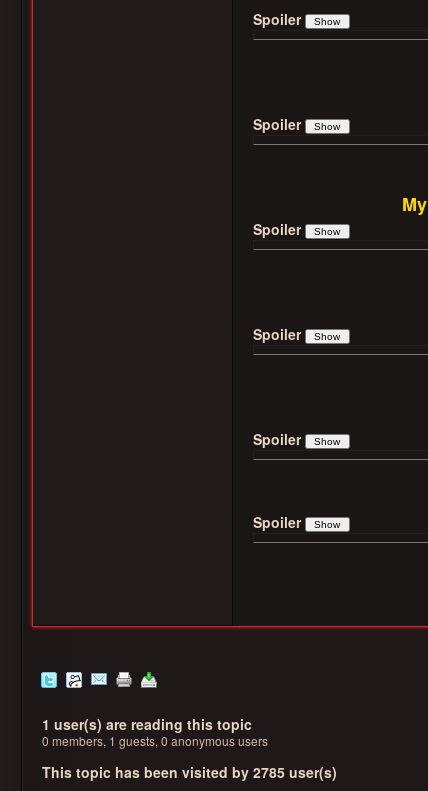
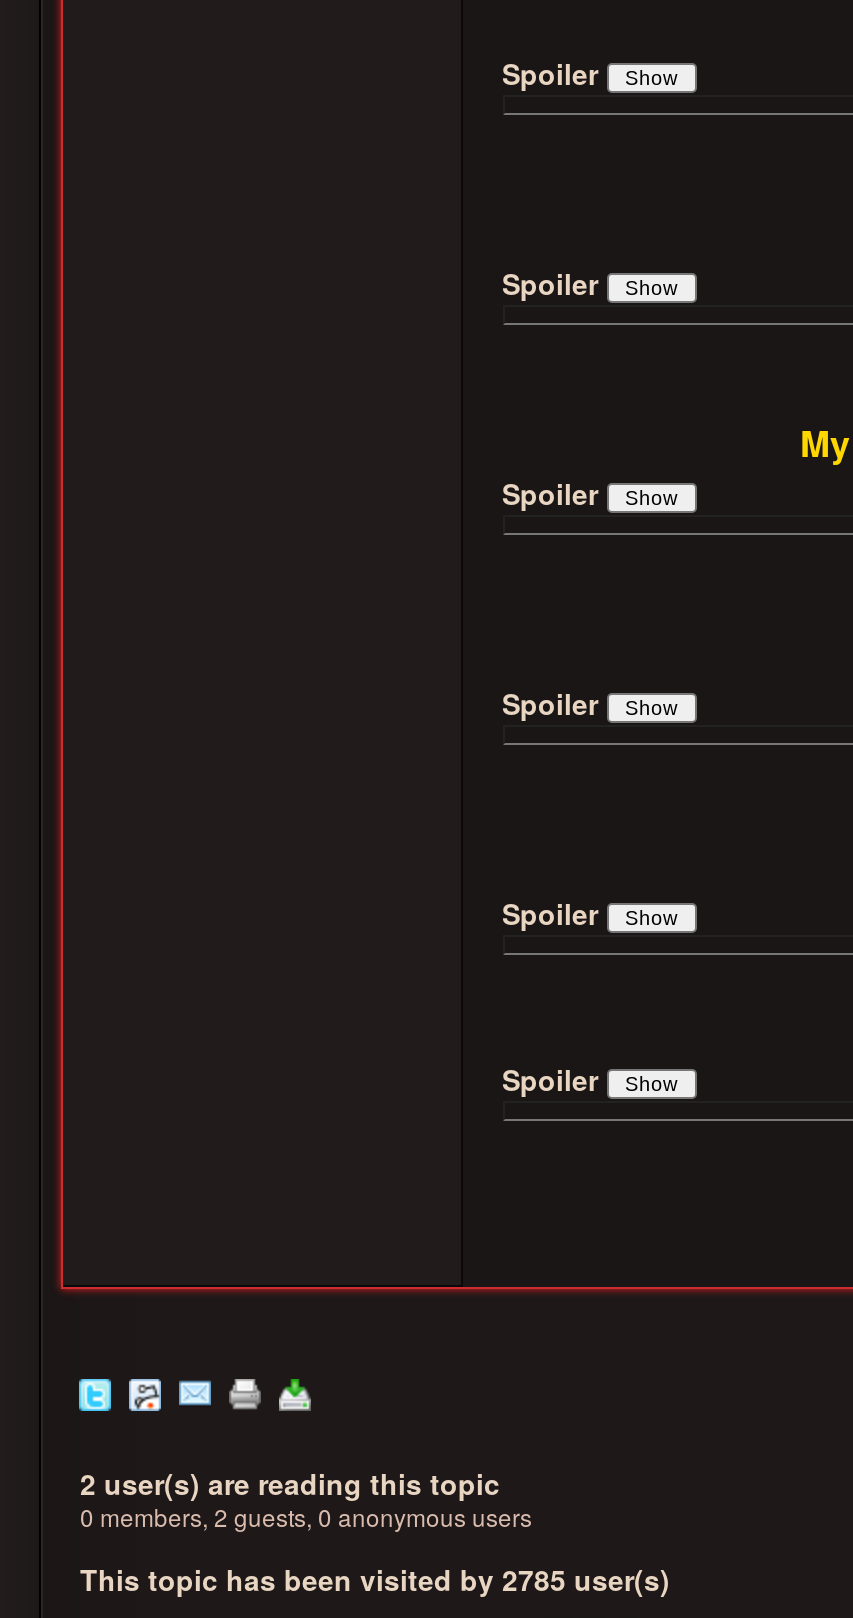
- 1 user(s) are reading this topic
+ 2 user(s) are reading this topic

- 0 members, 1 guests, 0 anonymous users
+ 0 members, 2 guests, 0 anonymous users
